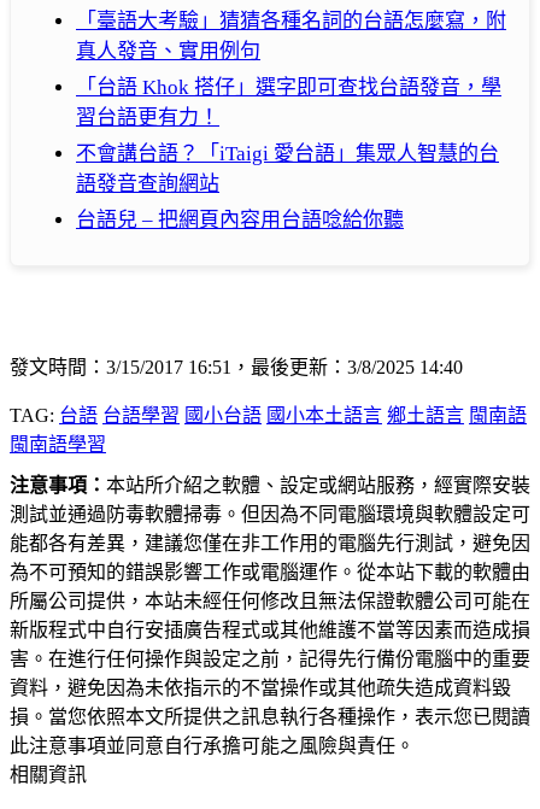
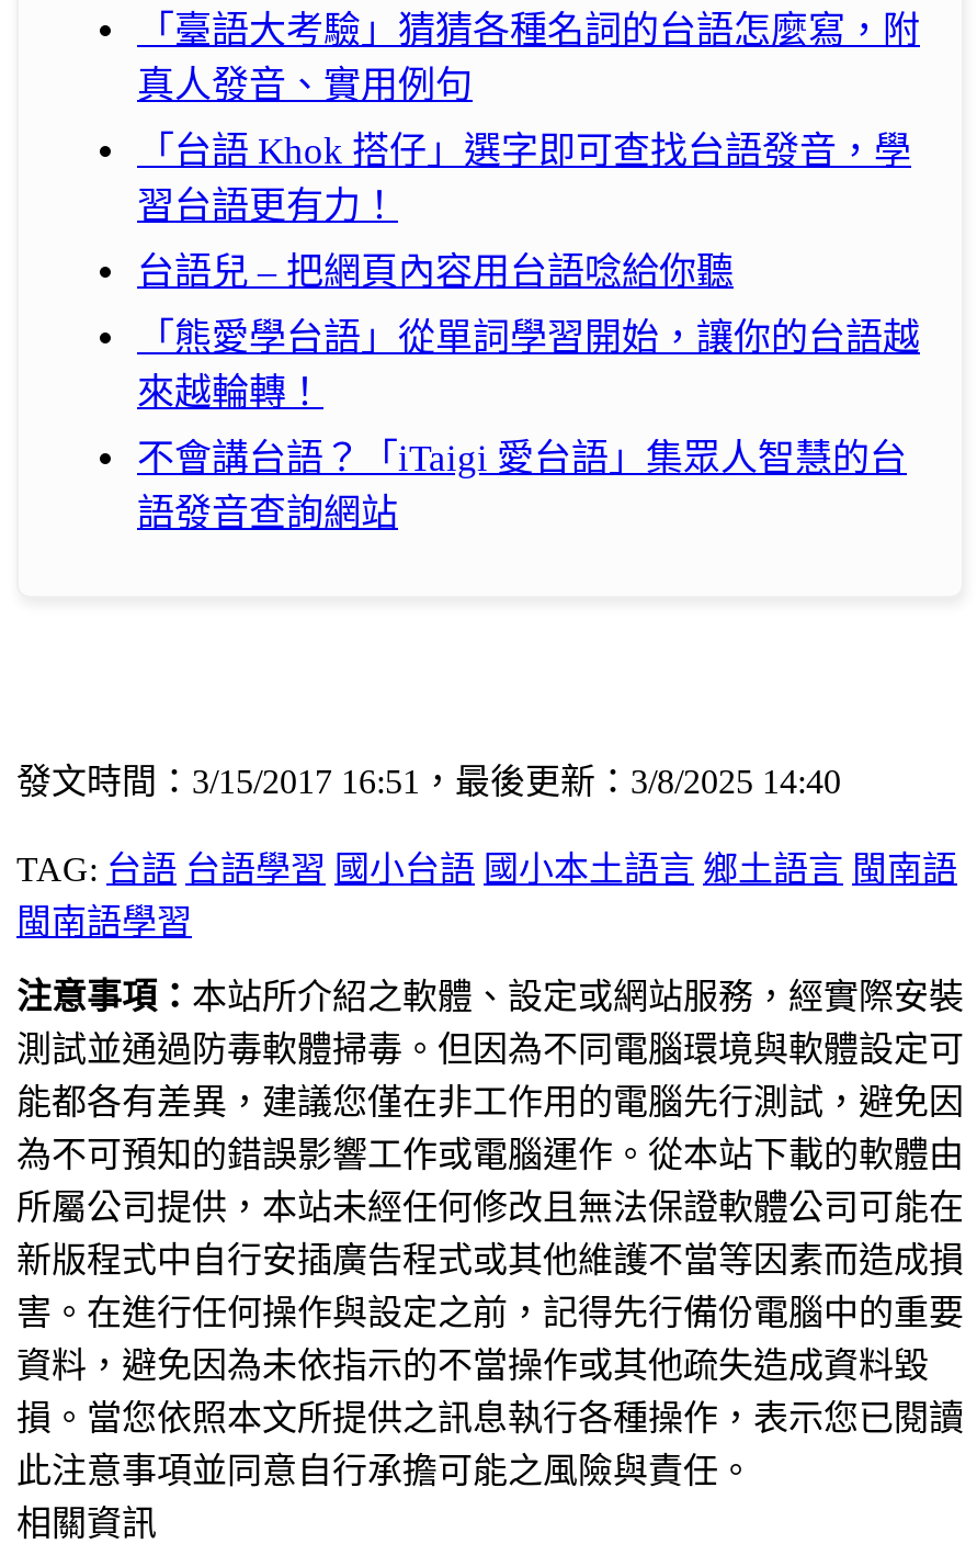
+ 「熊愛學台語」從單詞學習開始，讓你的台語越
+ 來越輪轉！

moved down: 不會講台語？「iTaigi 愛台語」集眾人智慧的台 | 語發音查詢網站

moved up: 台語兒 – 把網頁內容用台語唸給你聽
